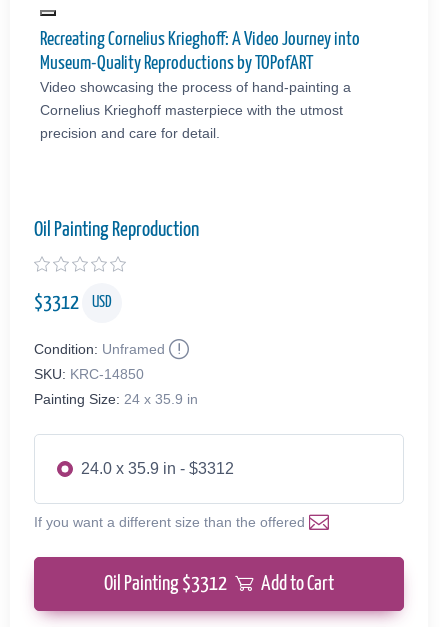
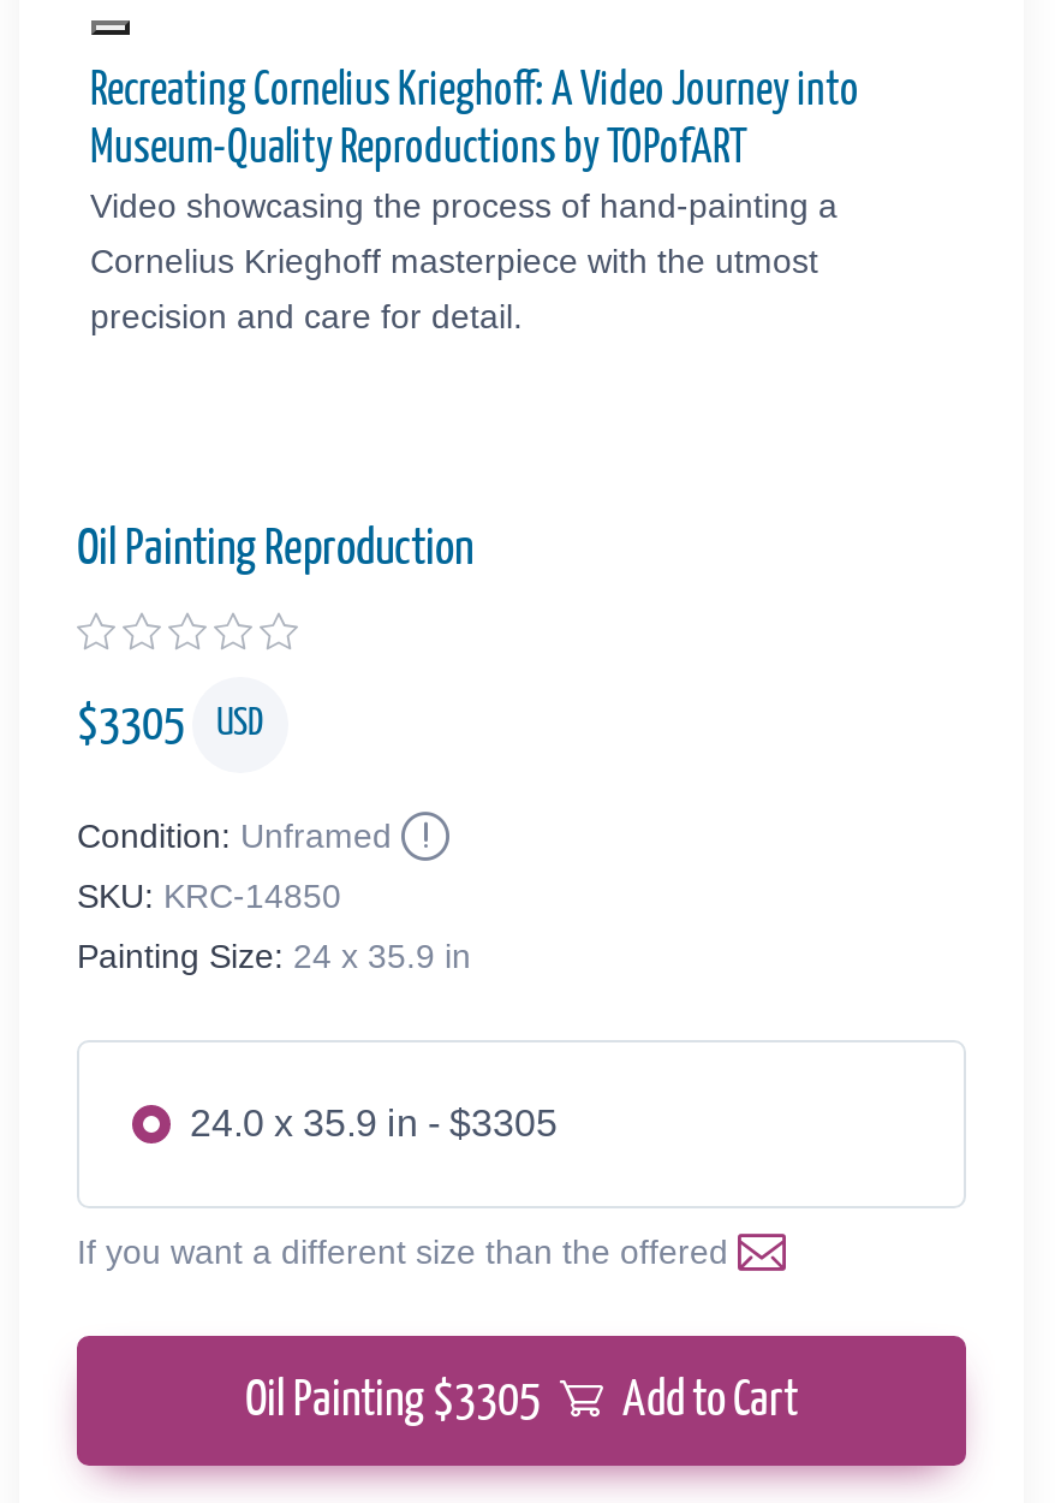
- $3312 USD
+ $3305 USD

- 24.0 x 35.9 in - $3312
+ 24.0 x 35.9 in - $3305

- Oil Painting $3312 Add to Cart
+ Oil Painting $3305 Add to Cart
